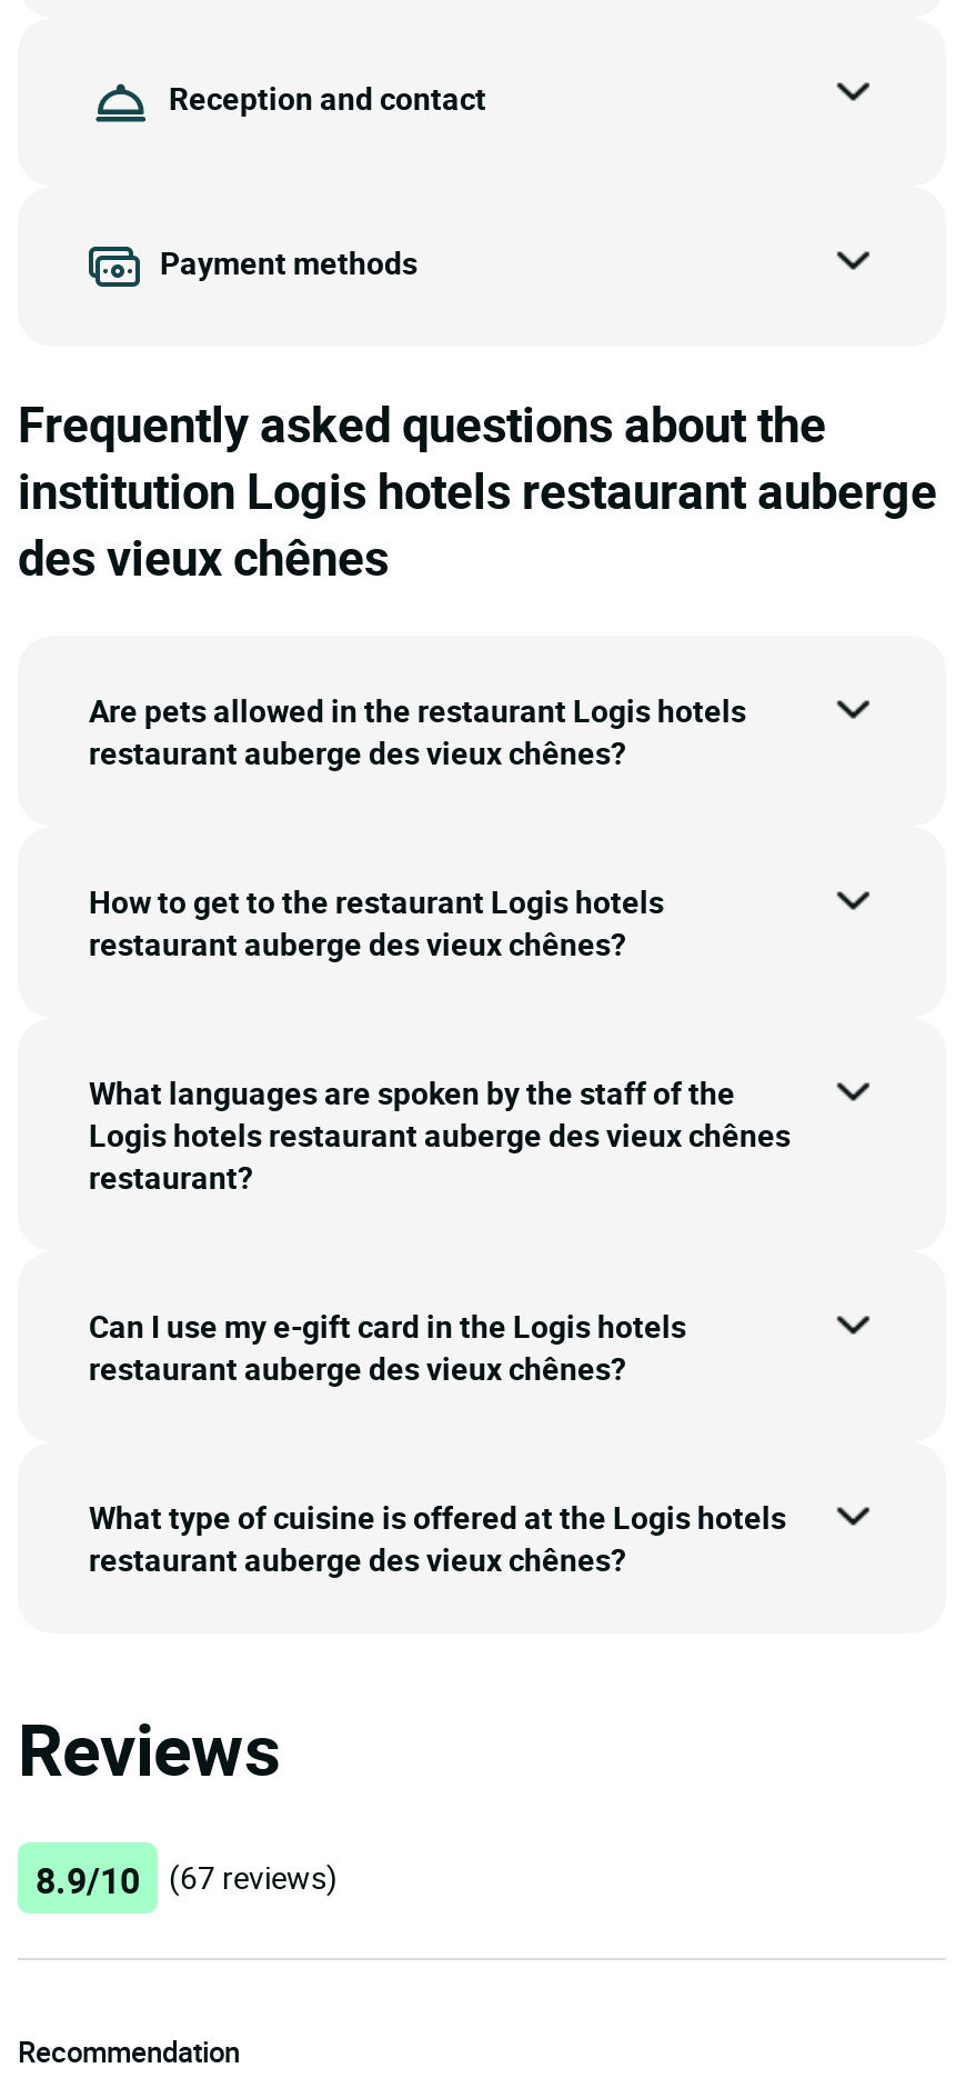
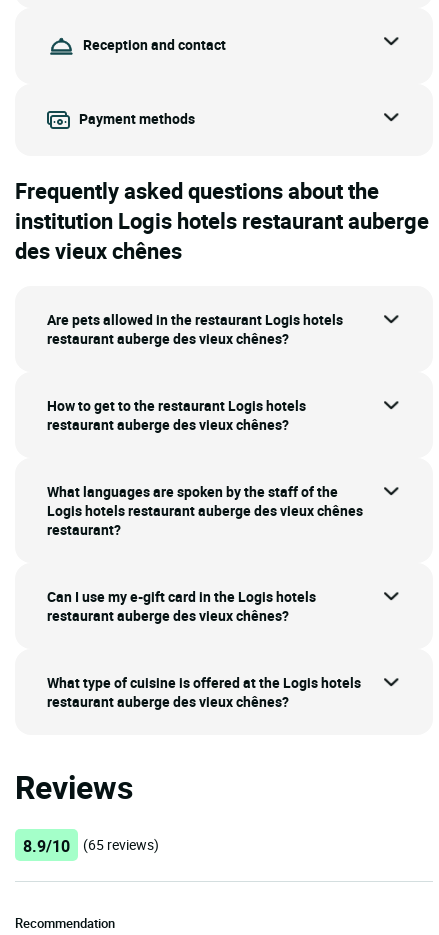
- 8.9/10 (67 reviews)
+ 8.9/10 (65 reviews)
